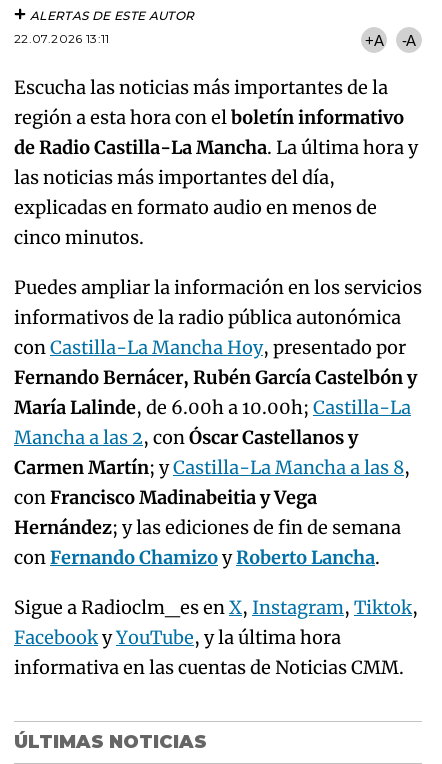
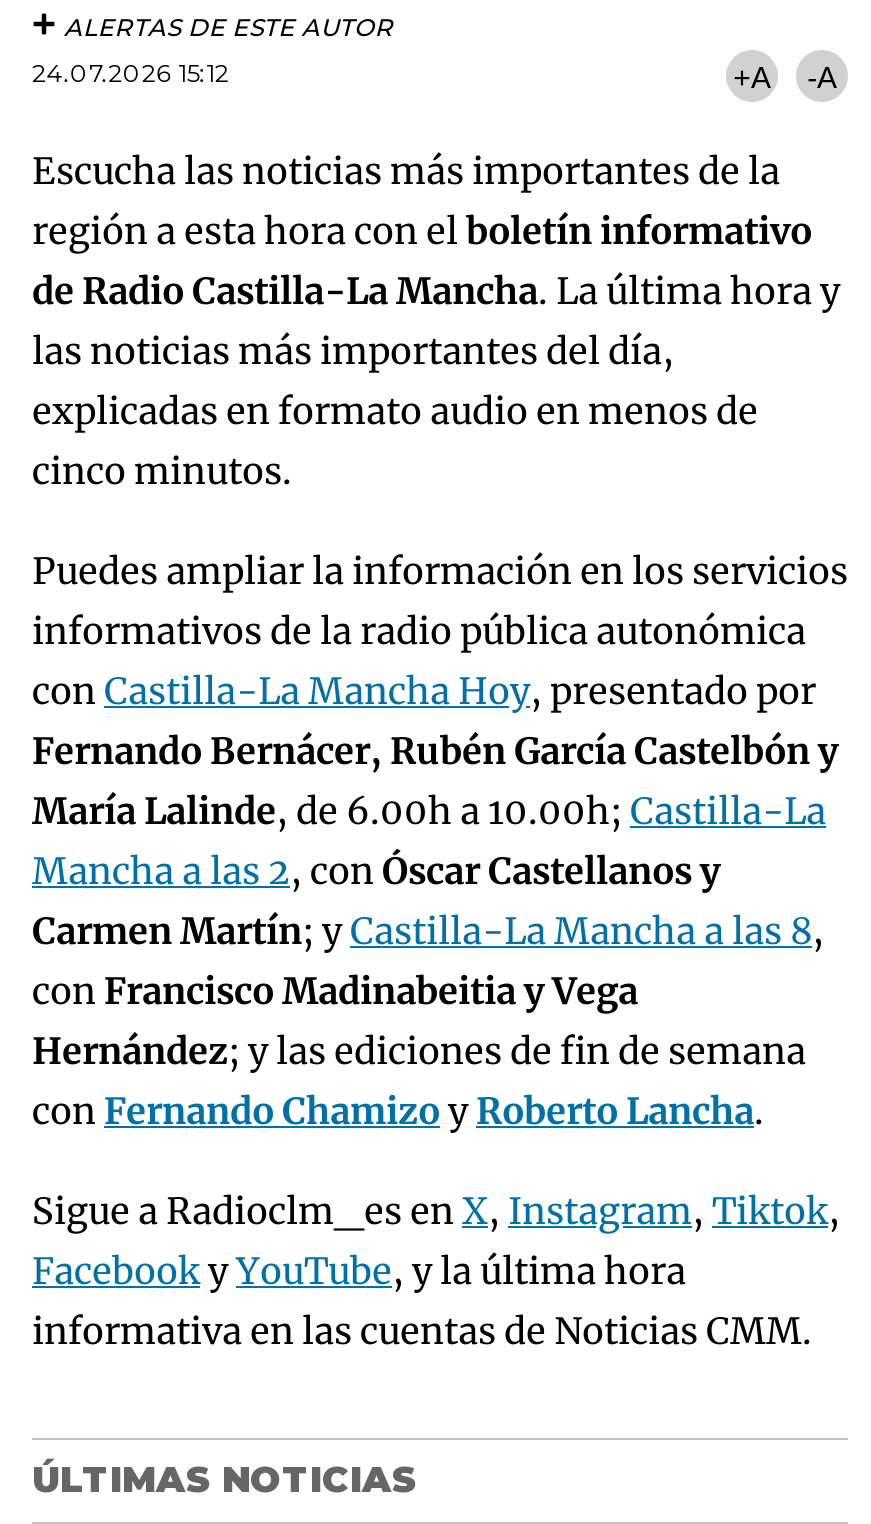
- 22.07.2026 13:11
+ 24.07.2026 15:12
